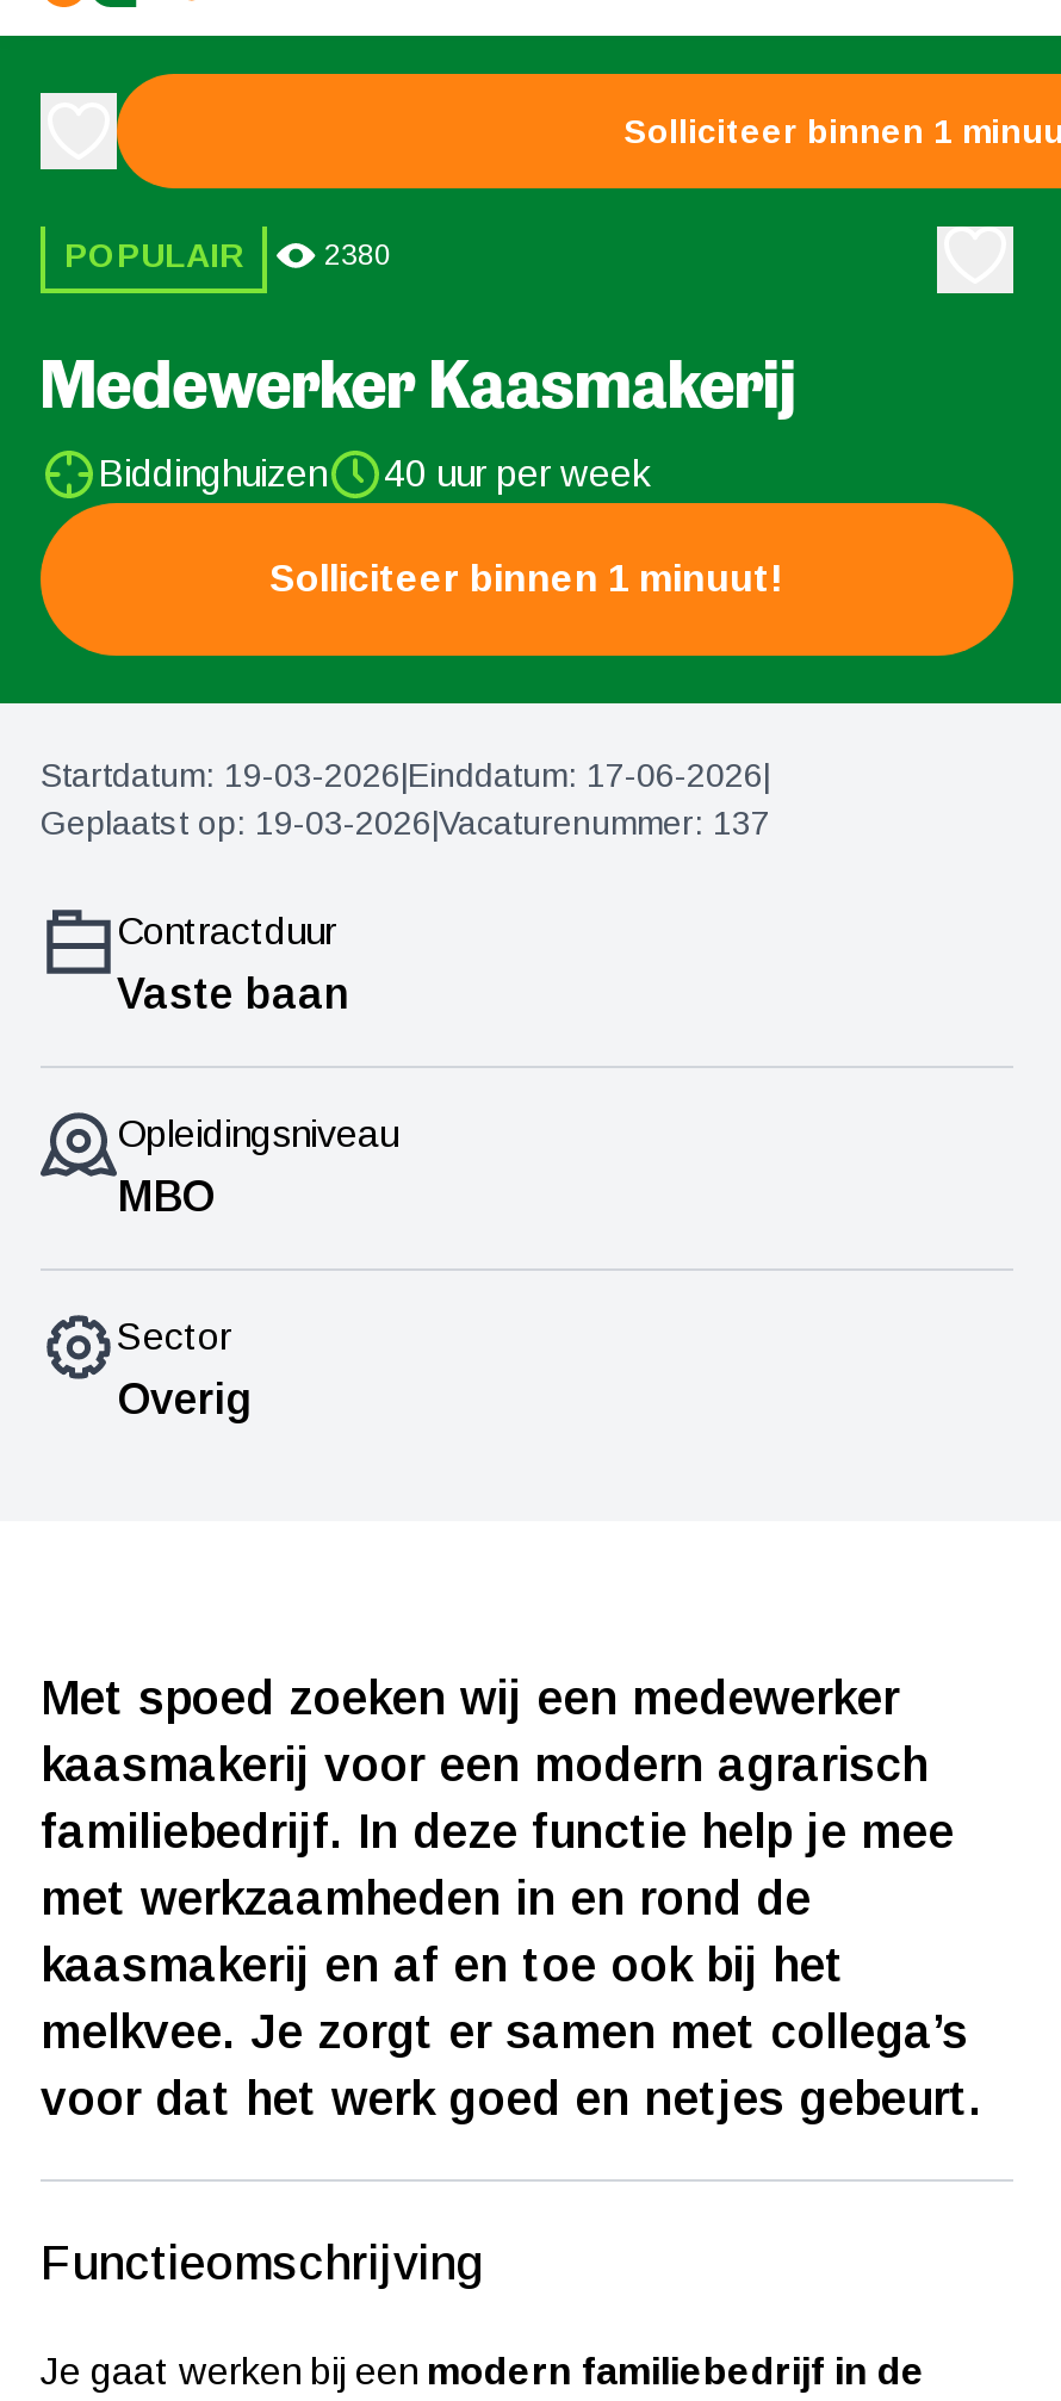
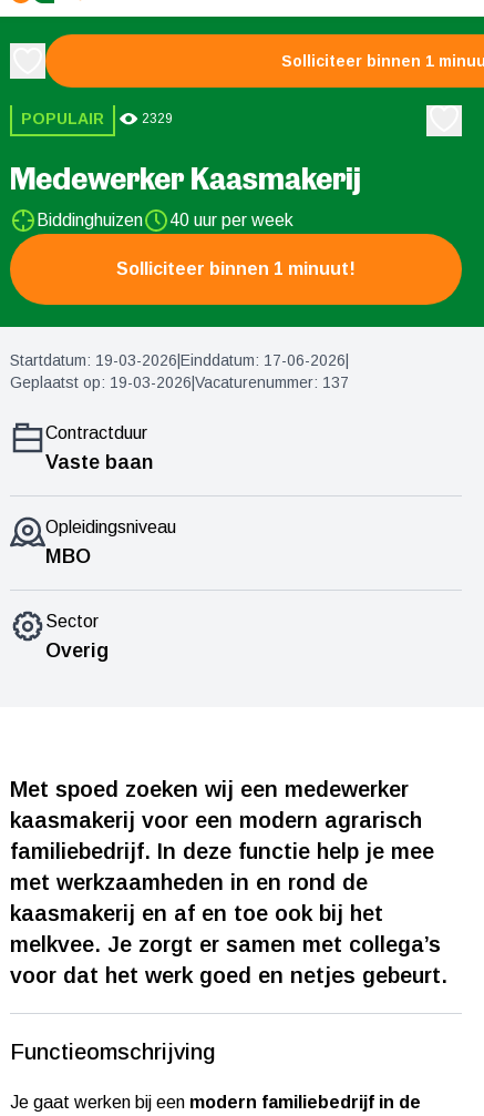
- 2380
+ 2329
